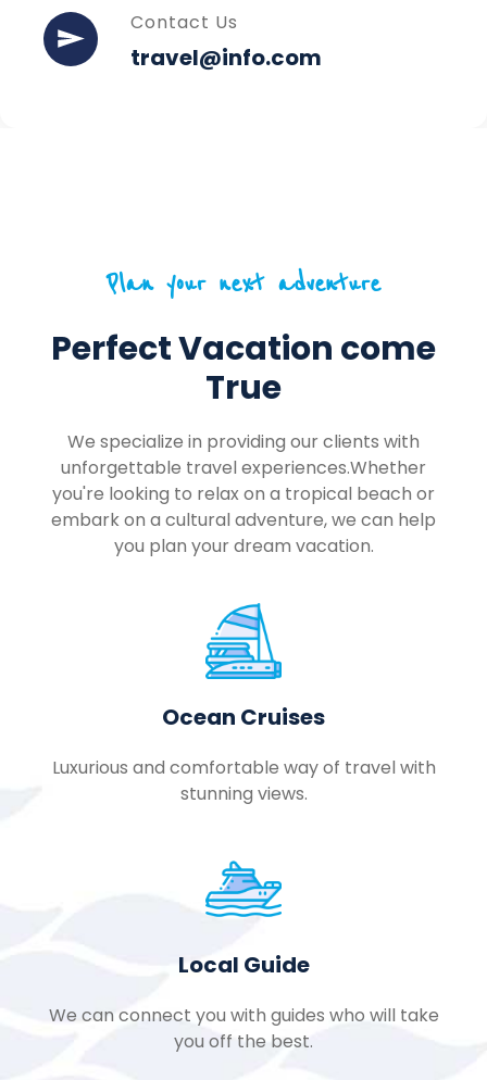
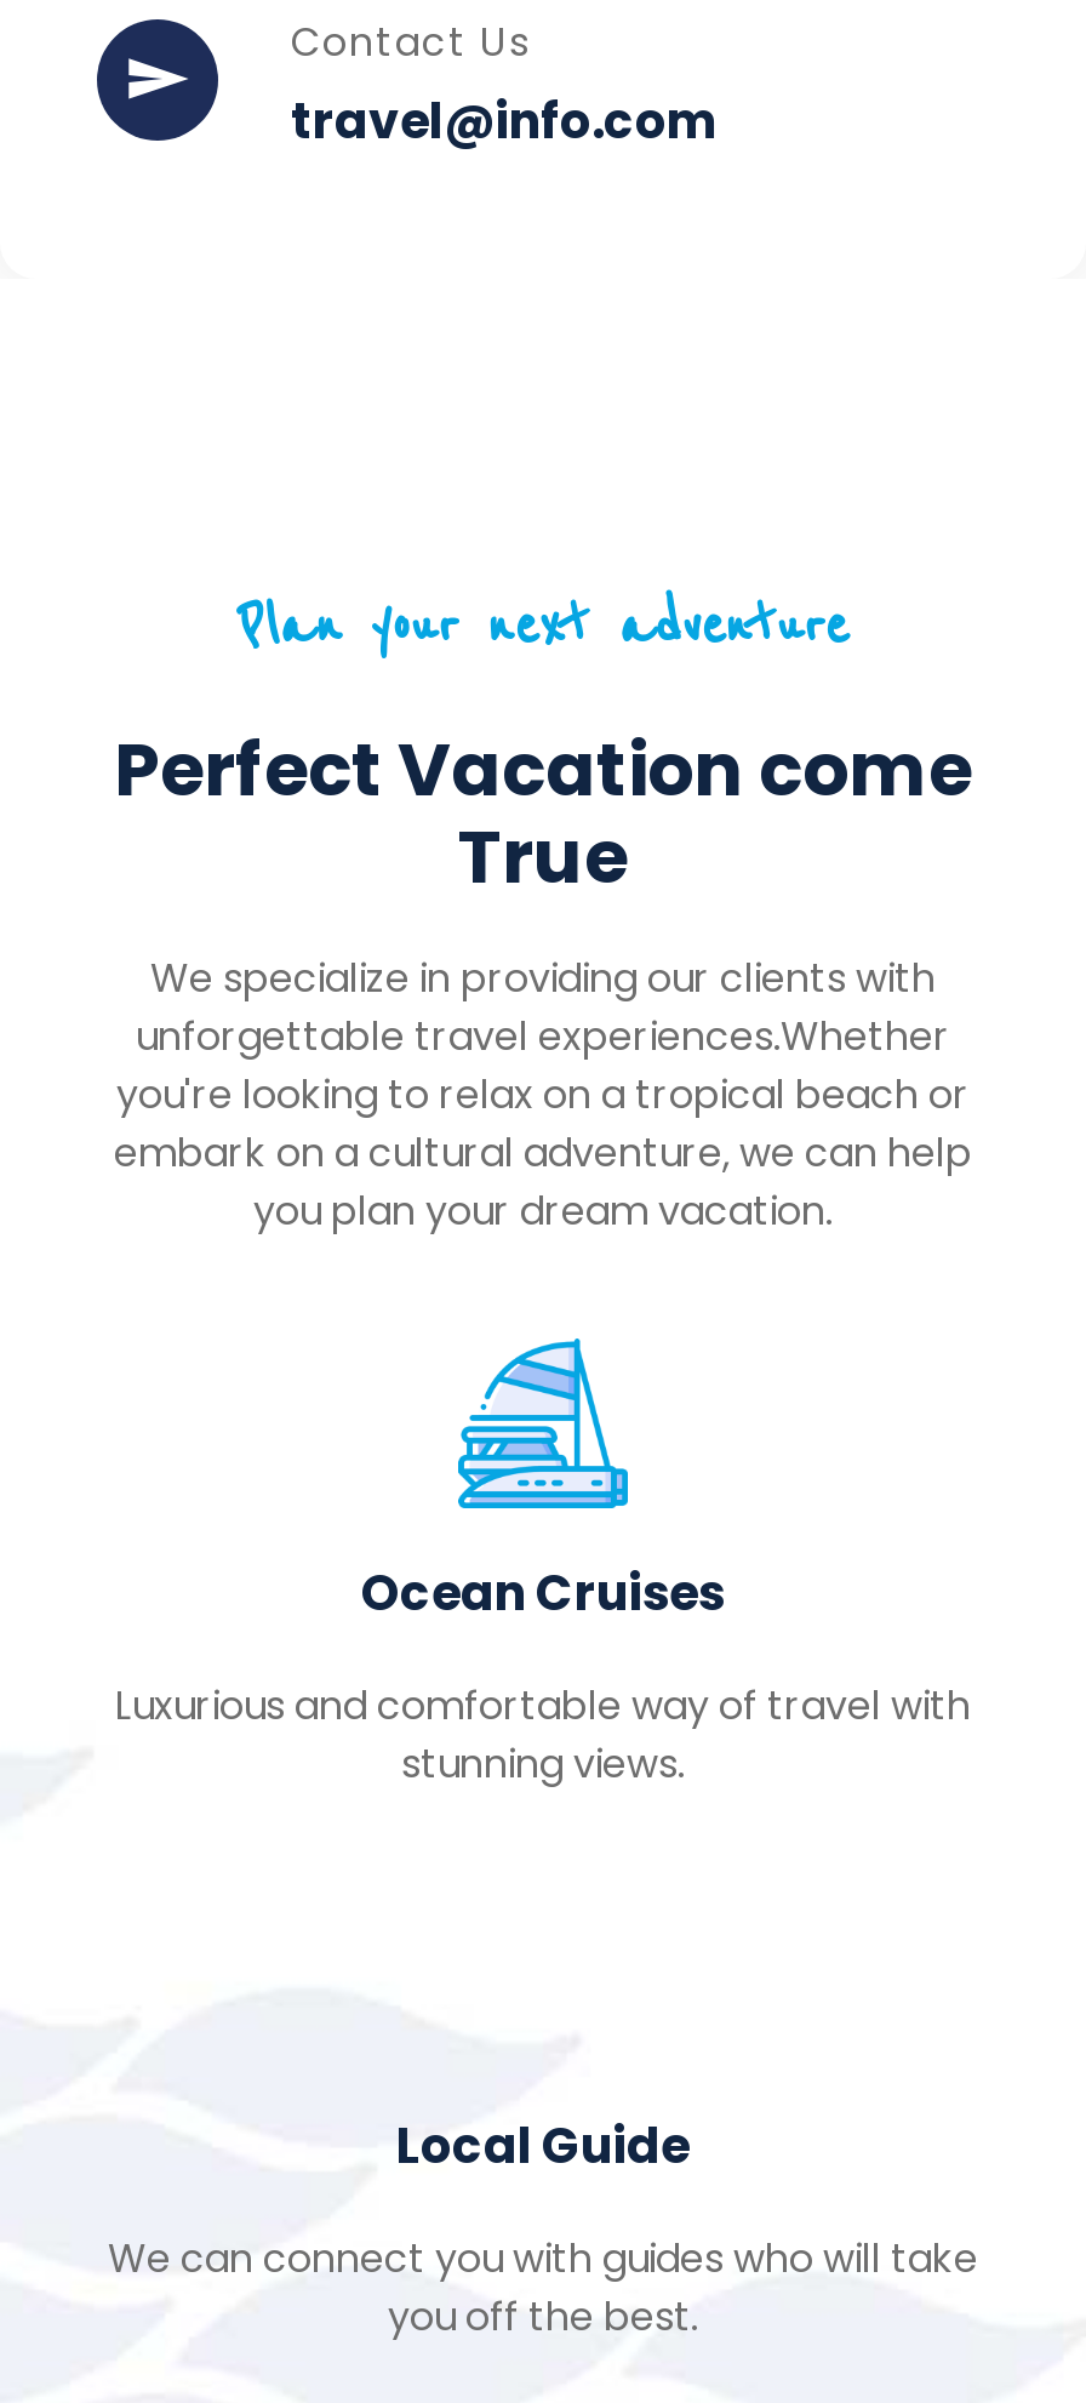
- [image]
